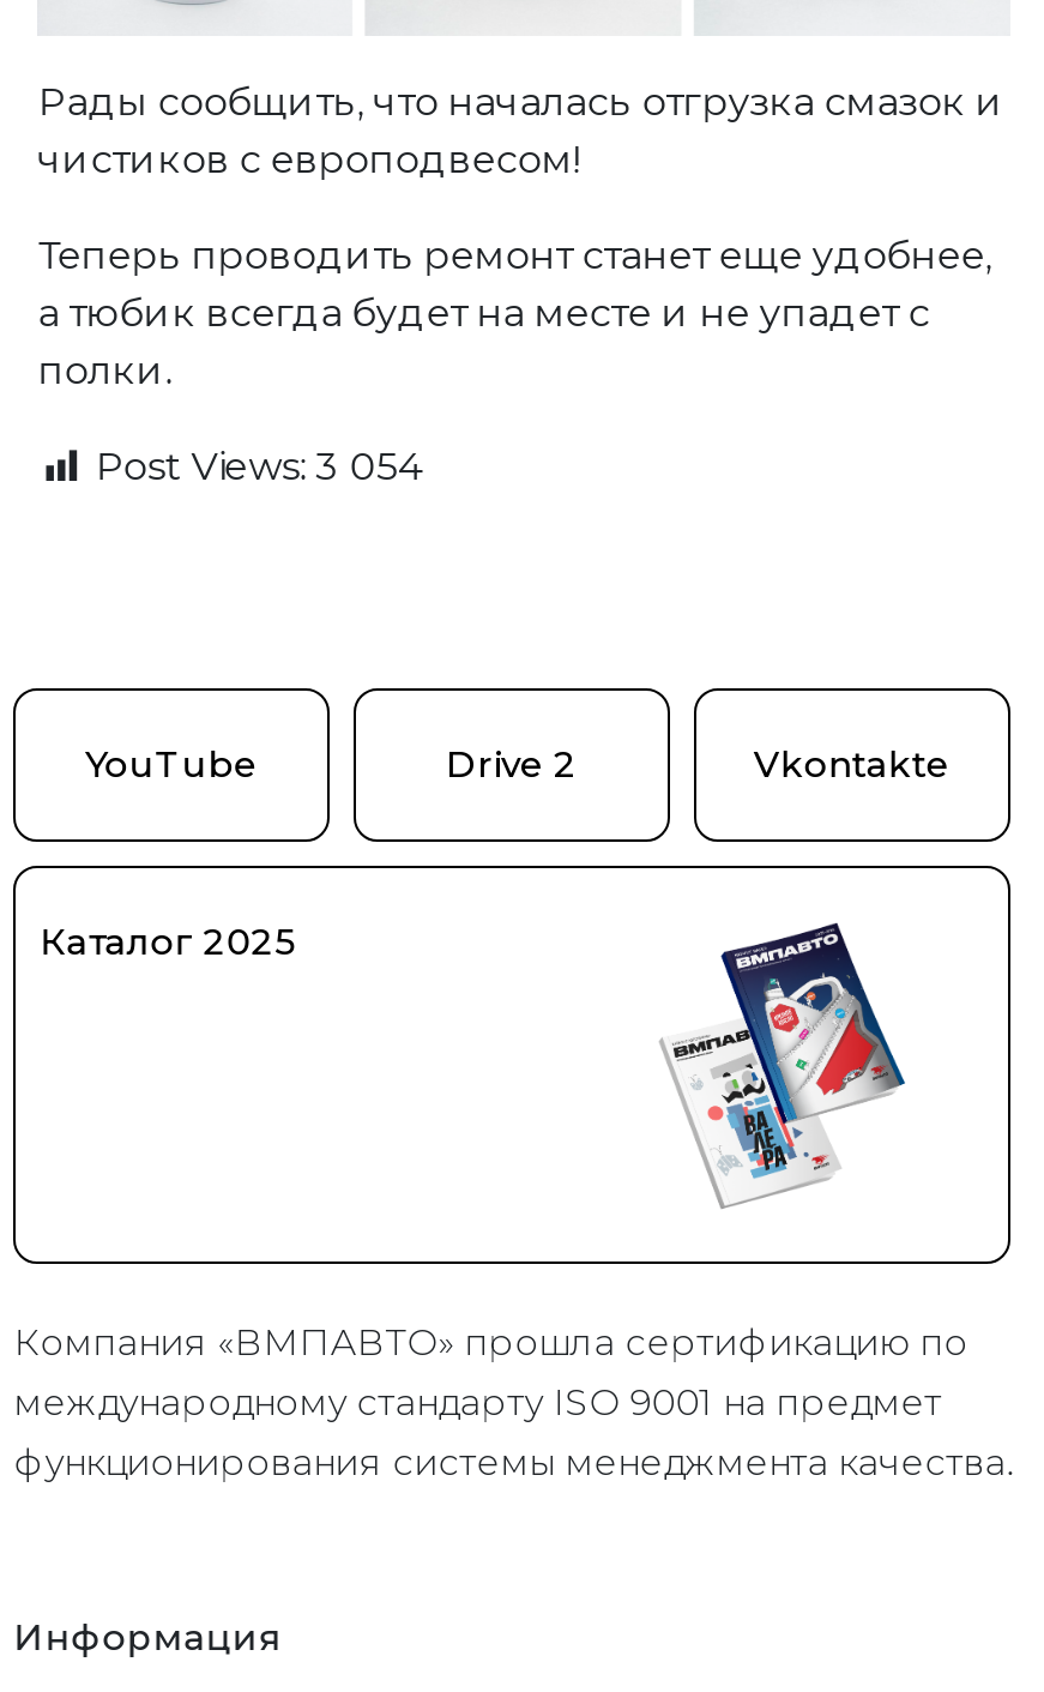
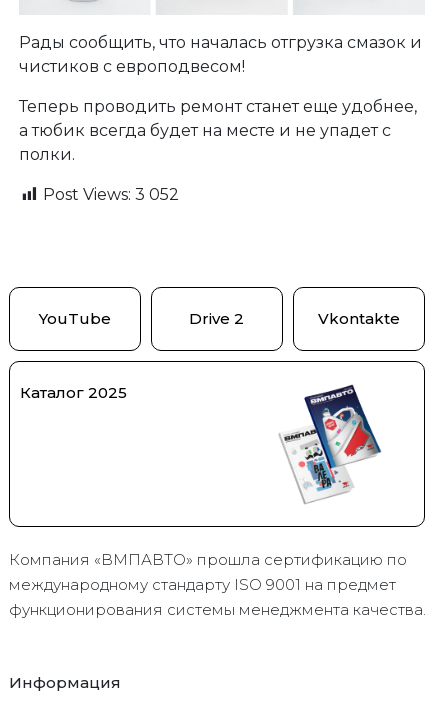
- Post Views: 3 054
+ Post Views: 3 052
